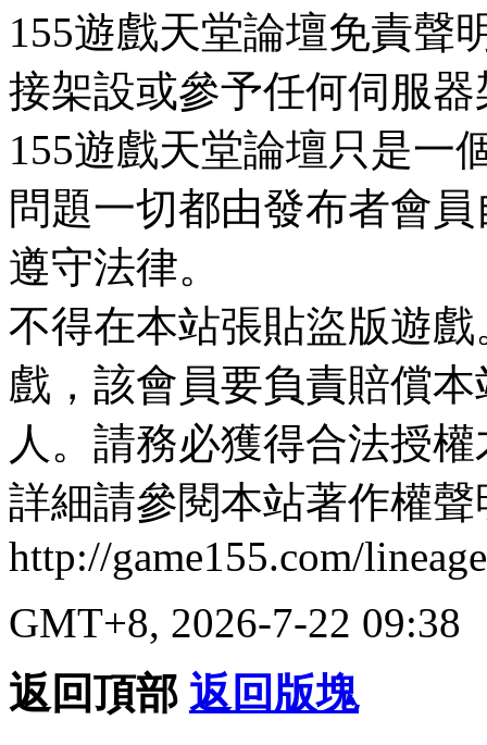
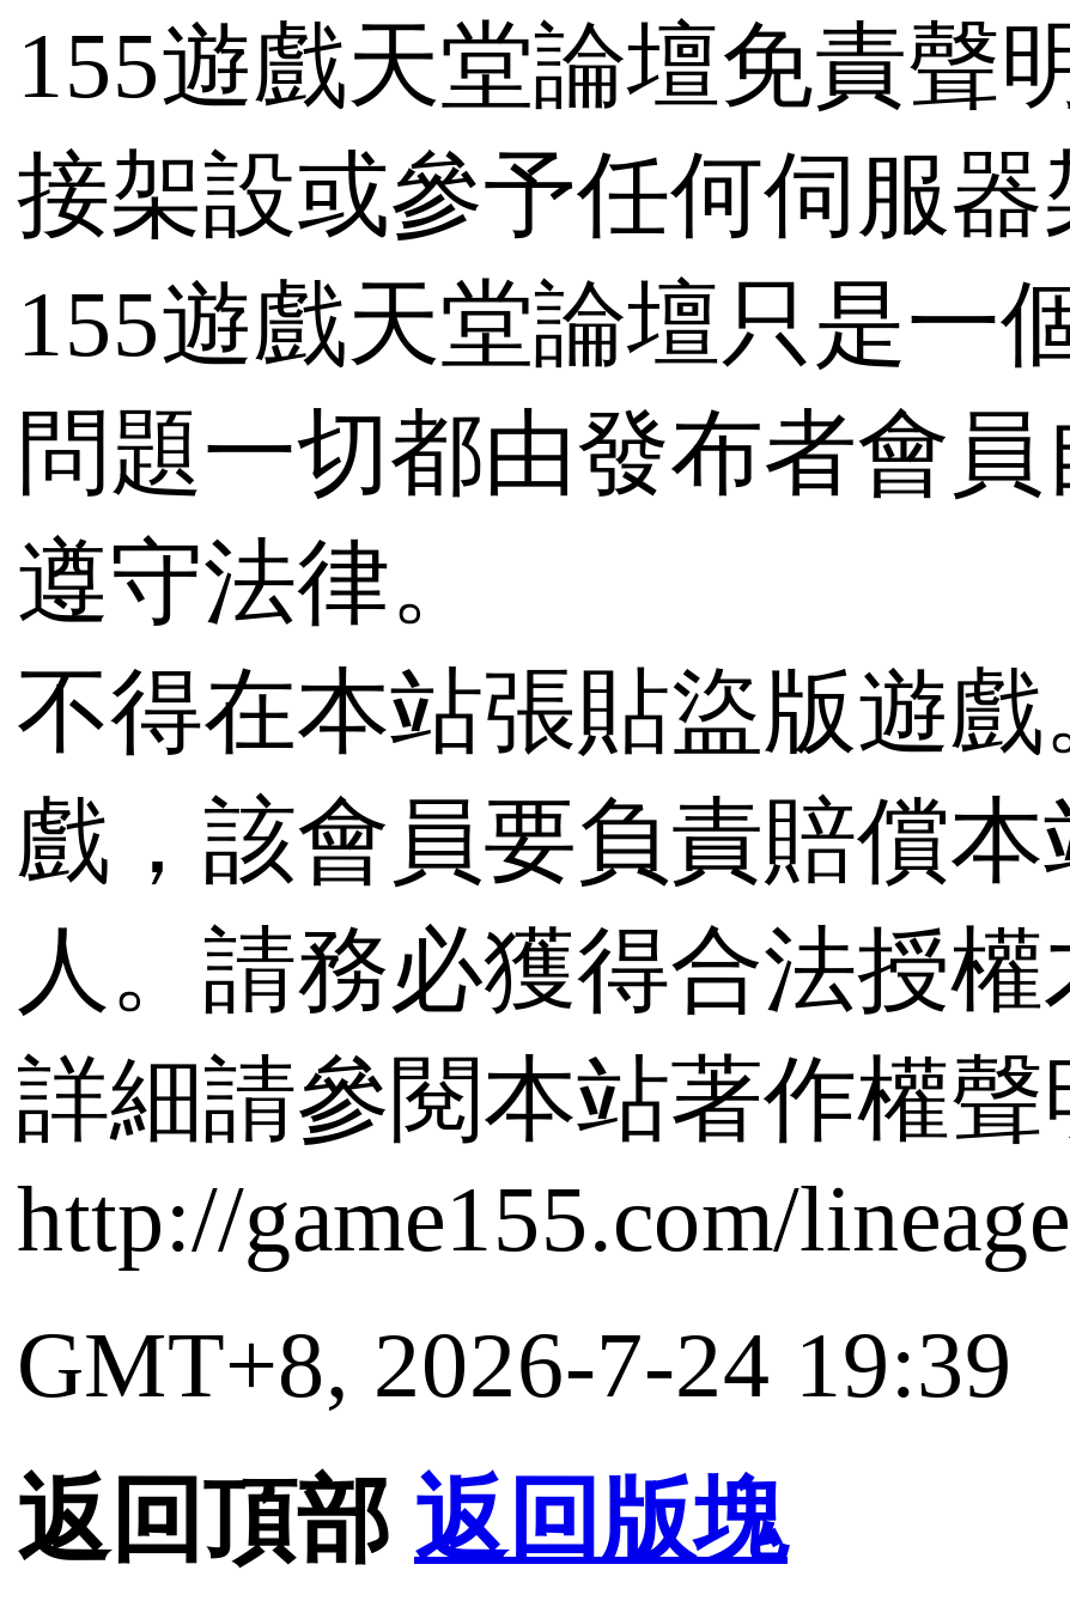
- GMT+8, 2026-7-22 09:38
+ GMT+8, 2026-7-24 19:39
